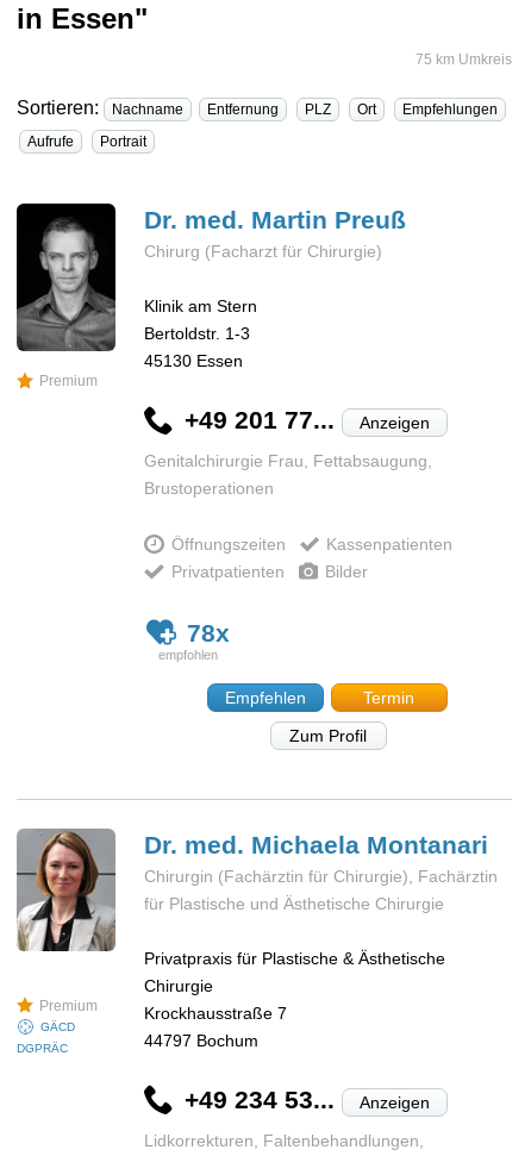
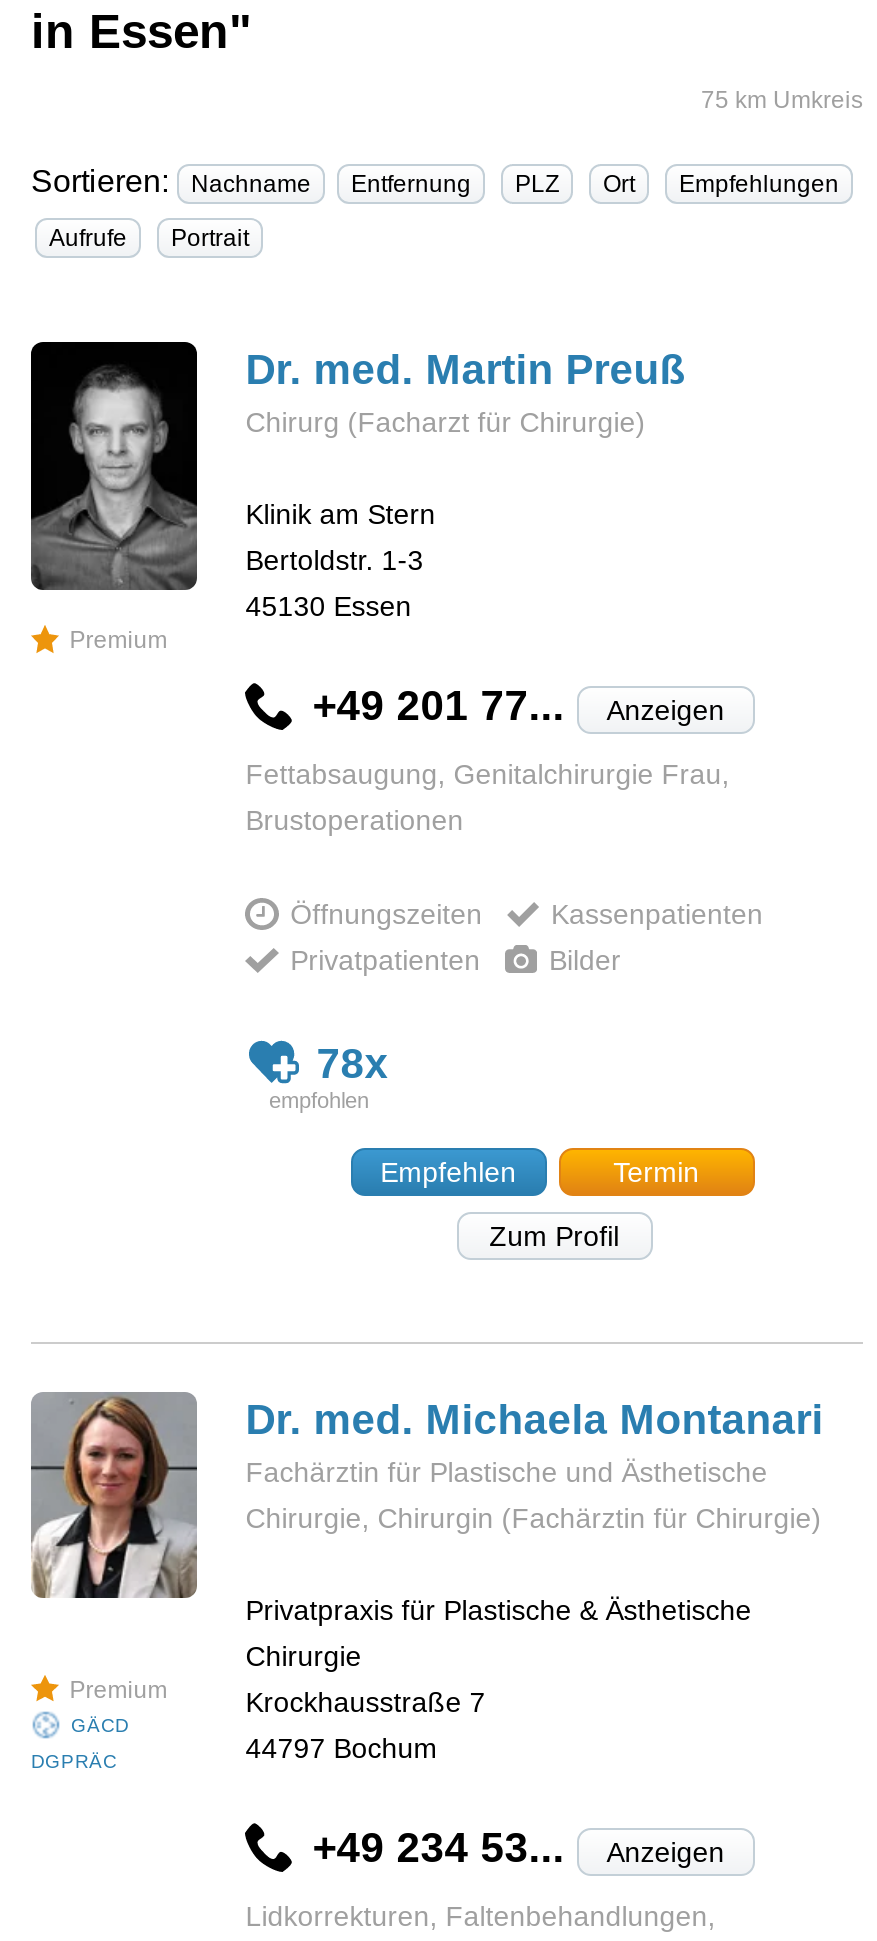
- Genitalchirurgie Frau, Fettabsaugung,
+ Fettabsaugung, Genitalchirurgie Frau,

- Chirurgin (Fachärztin für Chirurgie), Fachärztin
- für Plastische und Ästhetische Chirurgie
+ Fachärztin für Plastische und Ästhetische
+ Chirurgie, Chirurgin (Fachärztin für Chirurgie)
